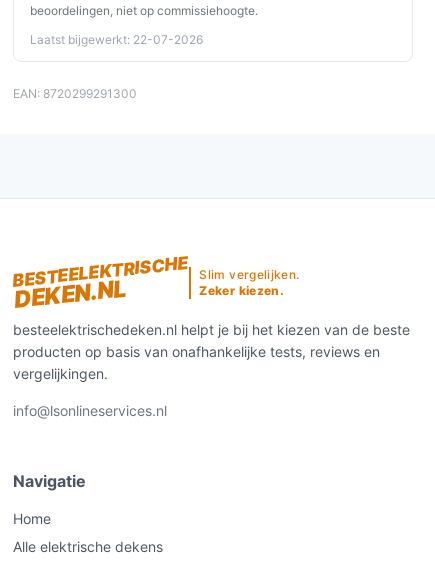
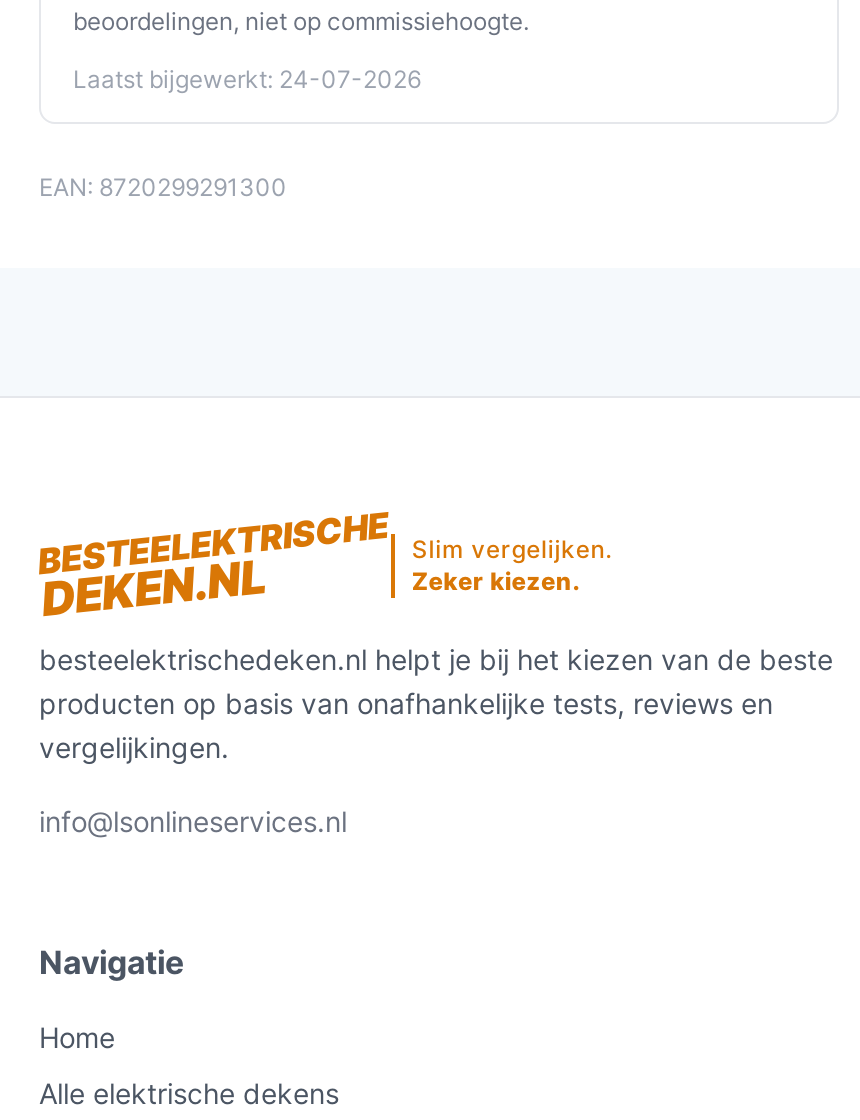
- Laatst bijgewerkt: 22-07-2026
+ Laatst bijgewerkt: 24-07-2026
